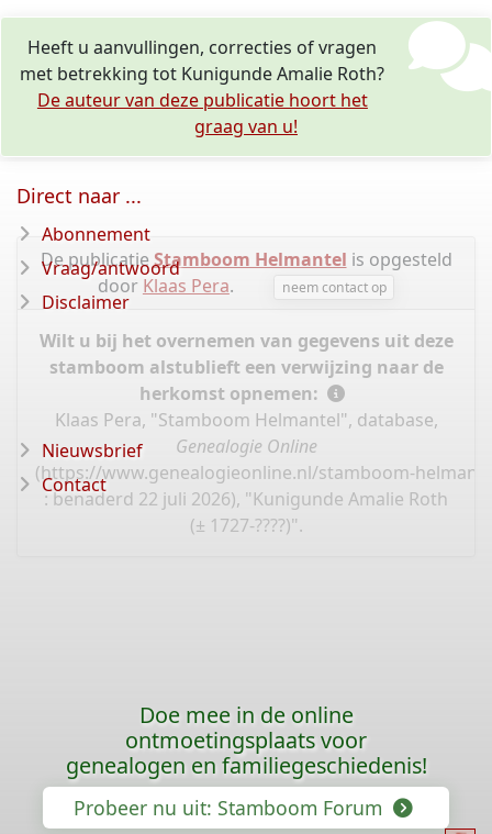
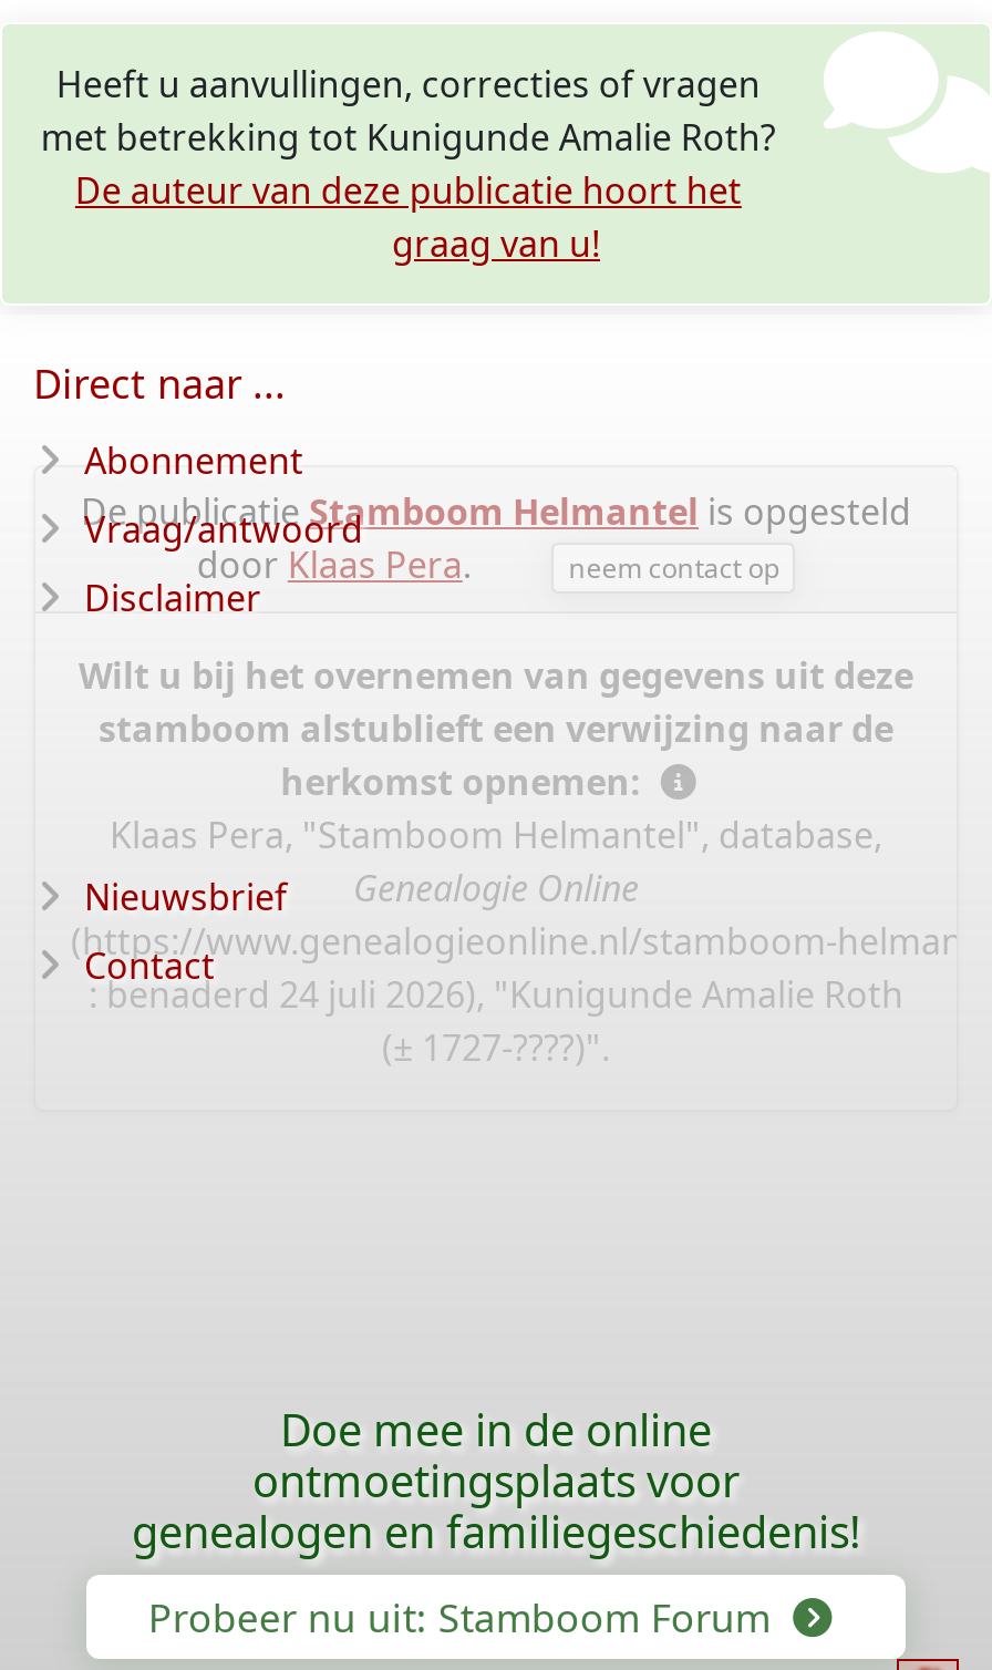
- : benaderd 22 juli 2026), "Kunigunde Amalie Roth
+ : benaderd 24 juli 2026), "Kunigunde Amalie Roth
